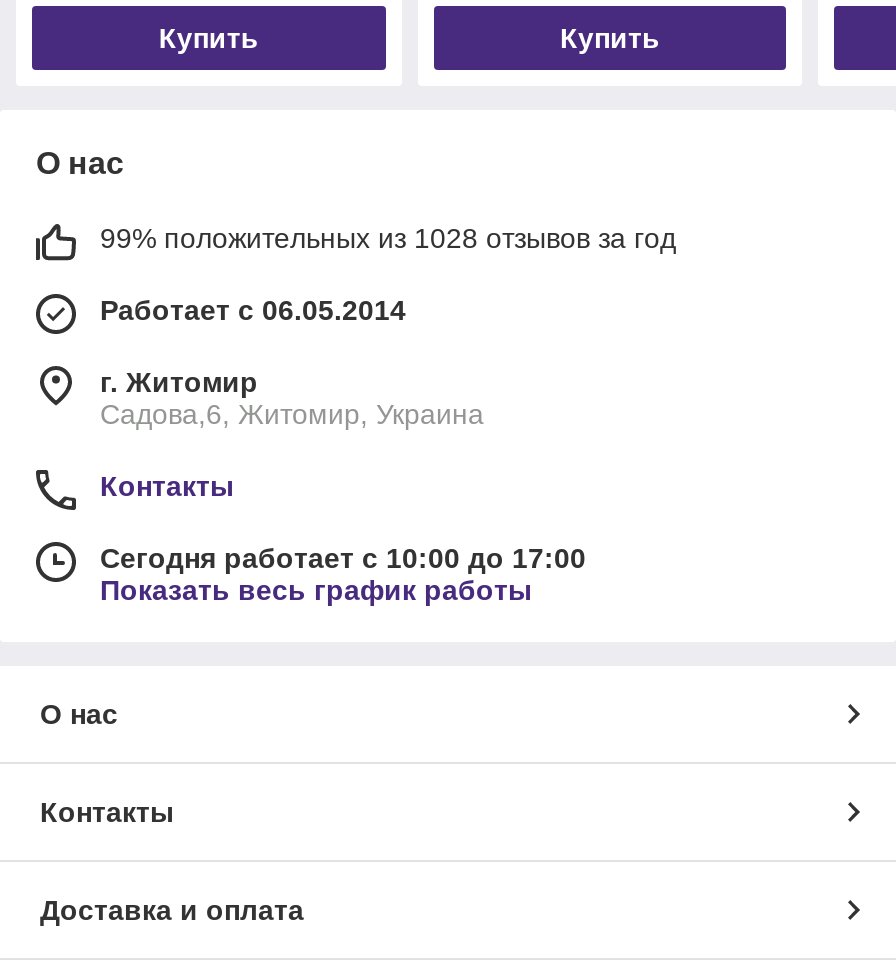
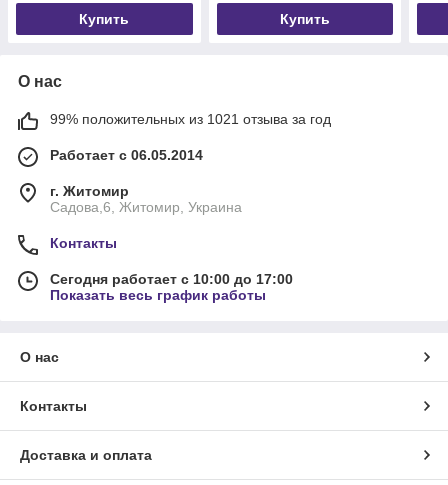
- 99% положительных из 1028 отзывов за год
+ 99% положительных из 1021 отзыва за год
